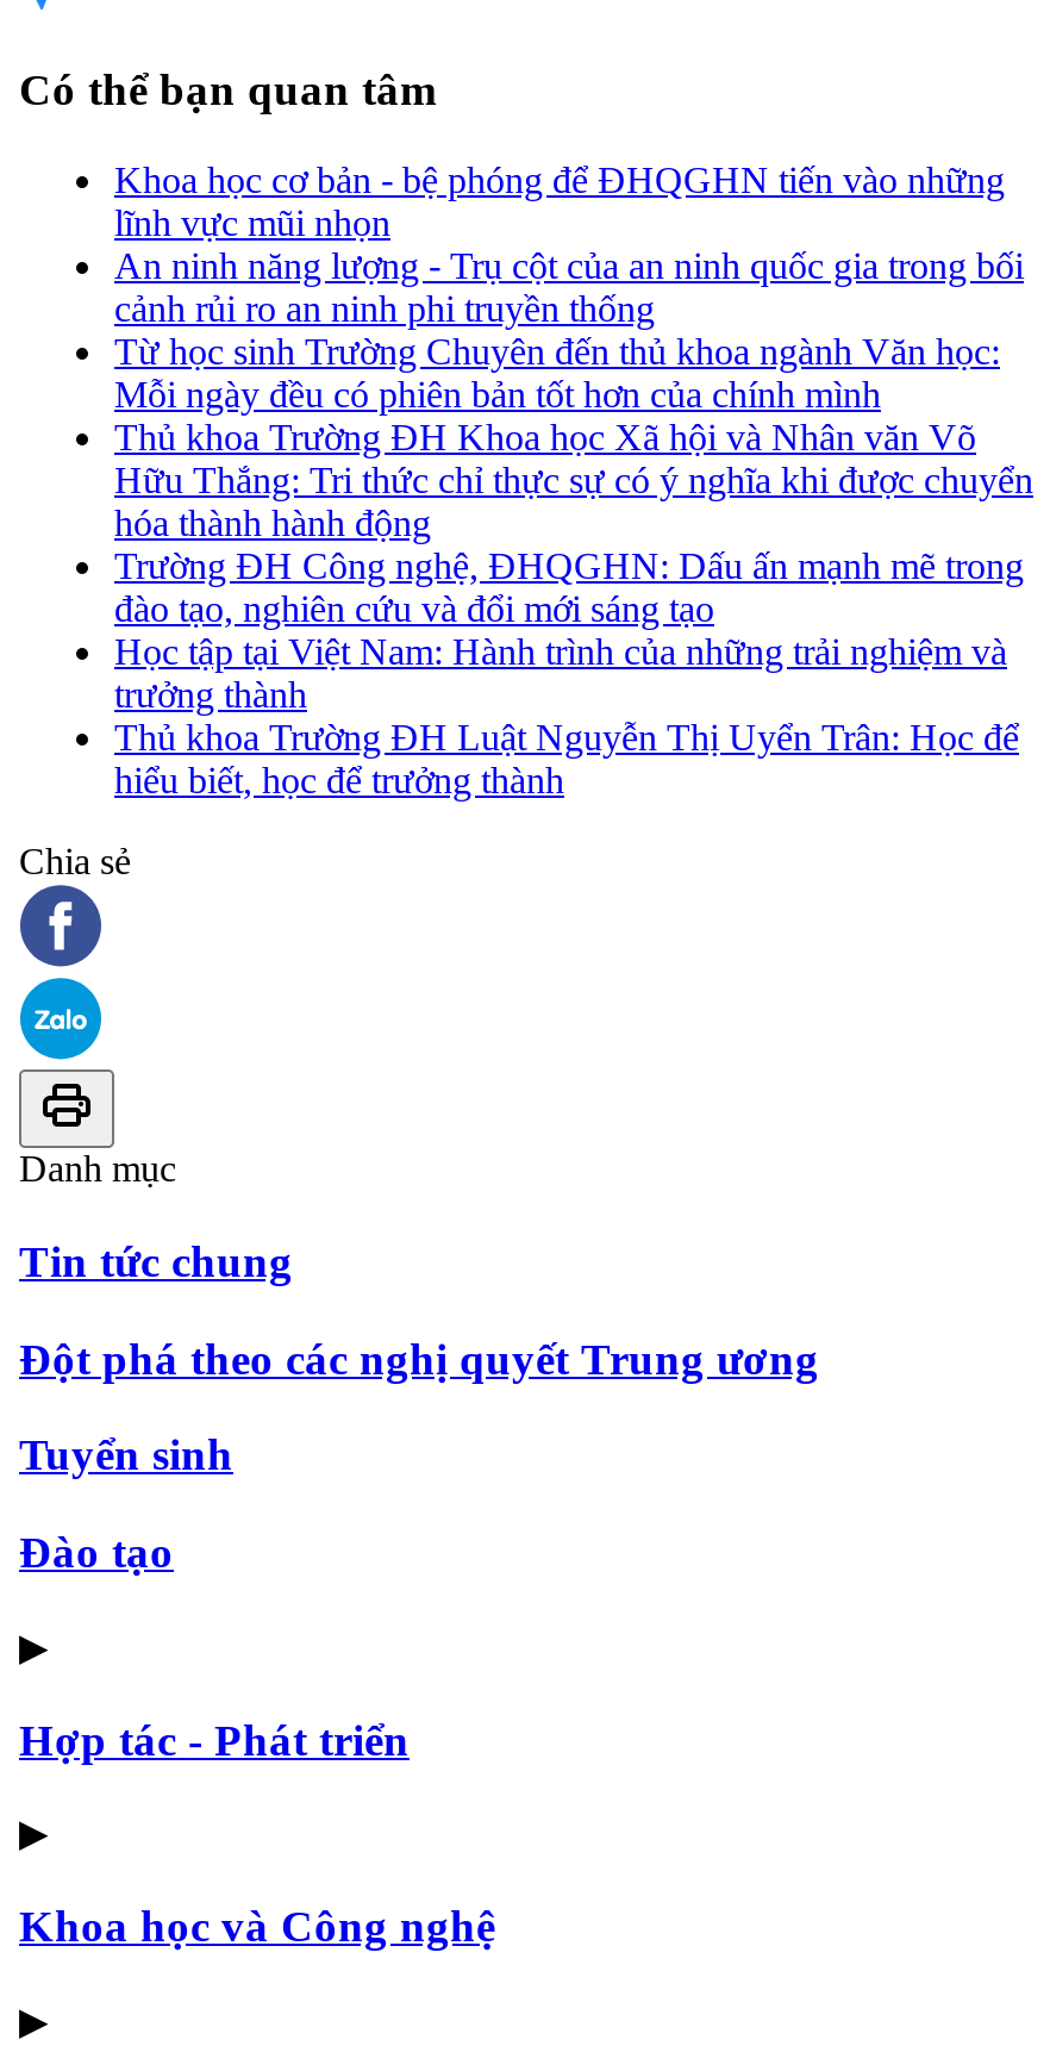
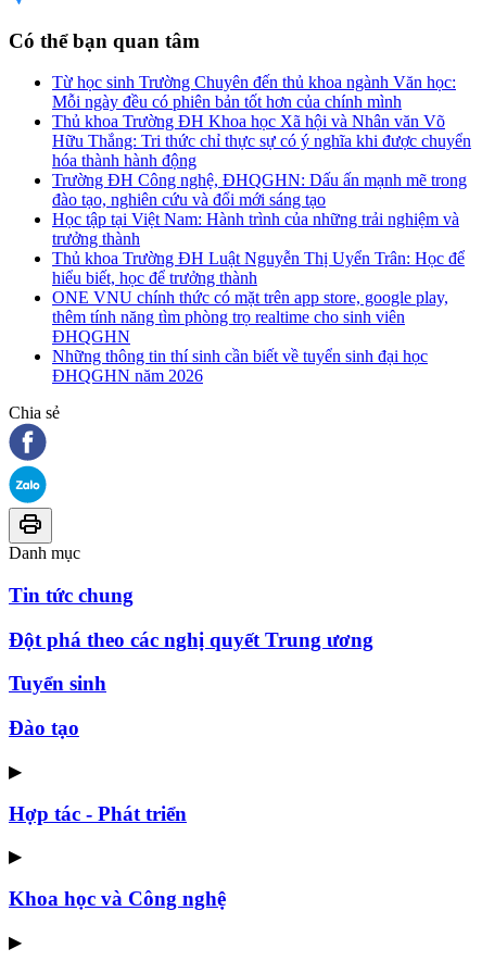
- Khoa học cơ bản - bệ phóng để ĐHQGHN tiến vào những
- lĩnh vực mũi nhọn
- An ninh năng lượng - Trụ cột của an ninh quốc gia trong bối
- cảnh rủi ro an ninh phi truyền thống

moved up: Từ học sinh Trường Chuyên đến thủ khoa ngành Văn học: | Mỗi ngày đều có phiên bản tốt hơn của chính mình | Thủ khoa Trường ĐH Khoa học Xã hội và Nhân văn Võ | ... | Thủ khoa Trường ĐH Luật Nguyễn Thị Uyển Trân: Học để | hiểu biết, học để trưởng thành

+ ONE VNU chính thức có mặt trên app store, google play,
+ thêm tính năng tìm phòng trọ realtime cho sinh viên
+ ĐHQGHN
+ Những thông tin thí sinh cần biết về tuyển sinh đại học
+ ĐHQGHN năm 2026
